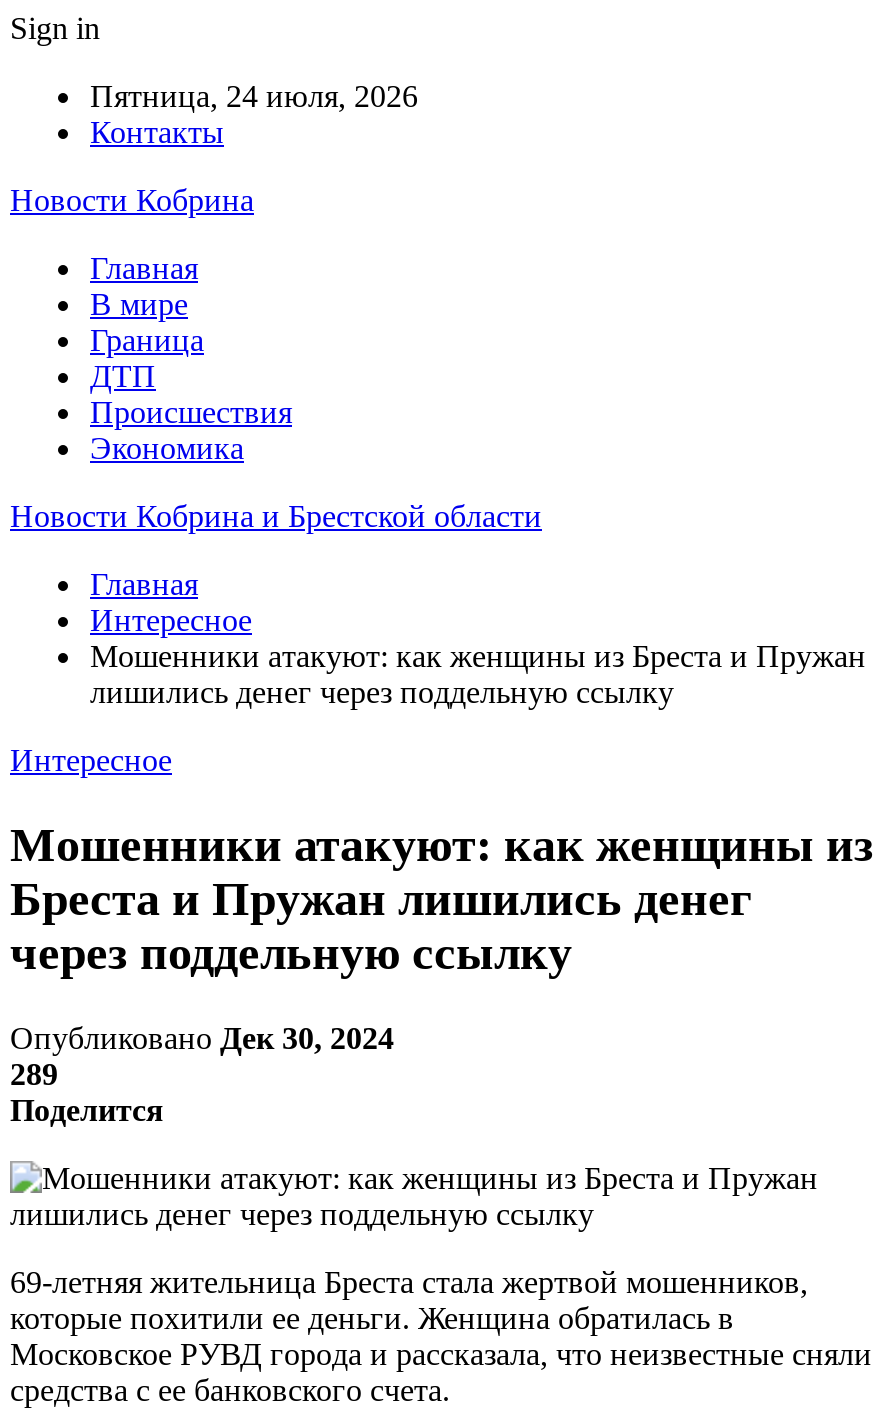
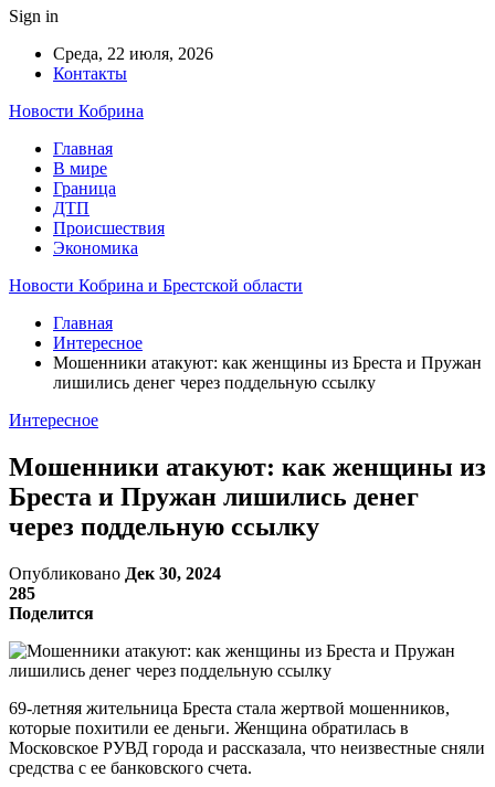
- Пятница, 24 июля, 2026
+ Среда, 22 июля, 2026

- 289
+ 285
